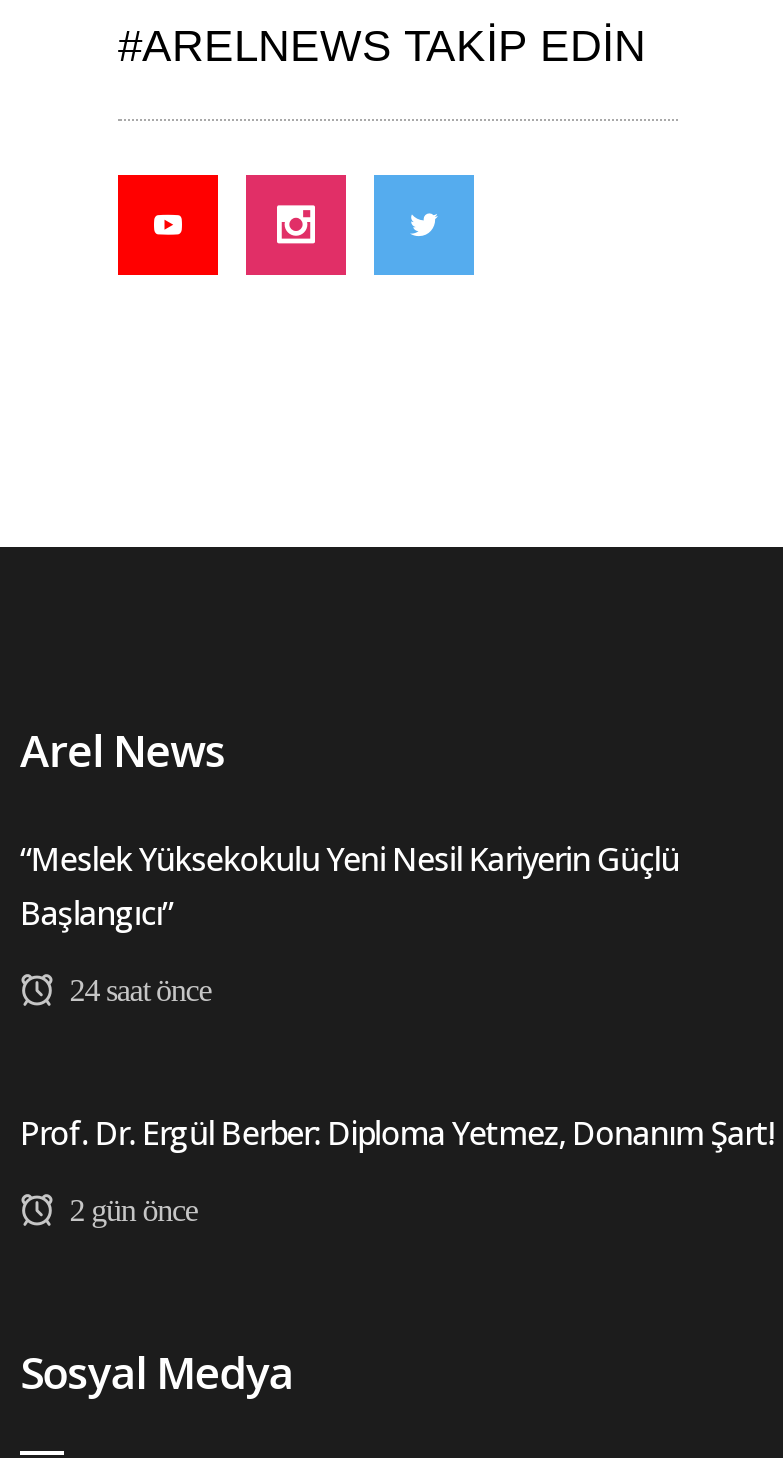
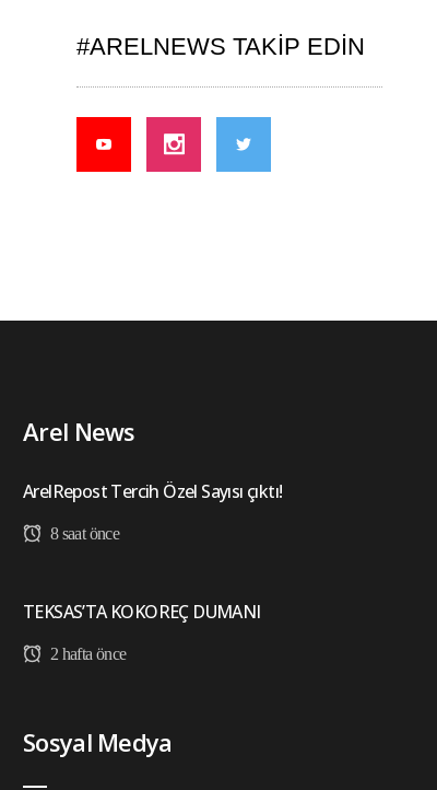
- “Meslek Yüksekokulu Yeni Nesil Kariyerin Güçlü
- Başlangıcı”
+ ArelRepost Tercih Özel Sayısı çıktı!

- 24 saat önce
+ 8 saat önce

- Prof. Dr. Ergül Berber: Diploma Yetmez, Donanım Şart!
+ TEKSAS’TA KOKOREÇ DUMANI

- 2 gün önce
+ 2 hafta önce
